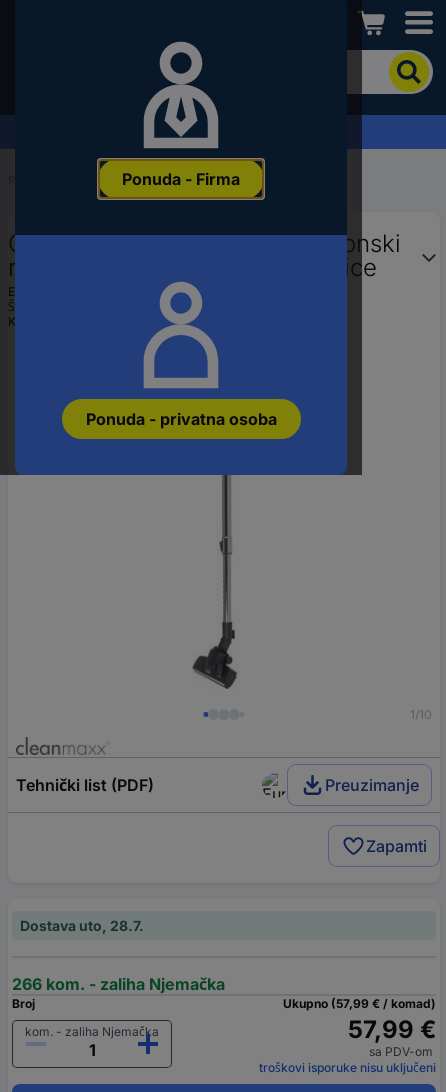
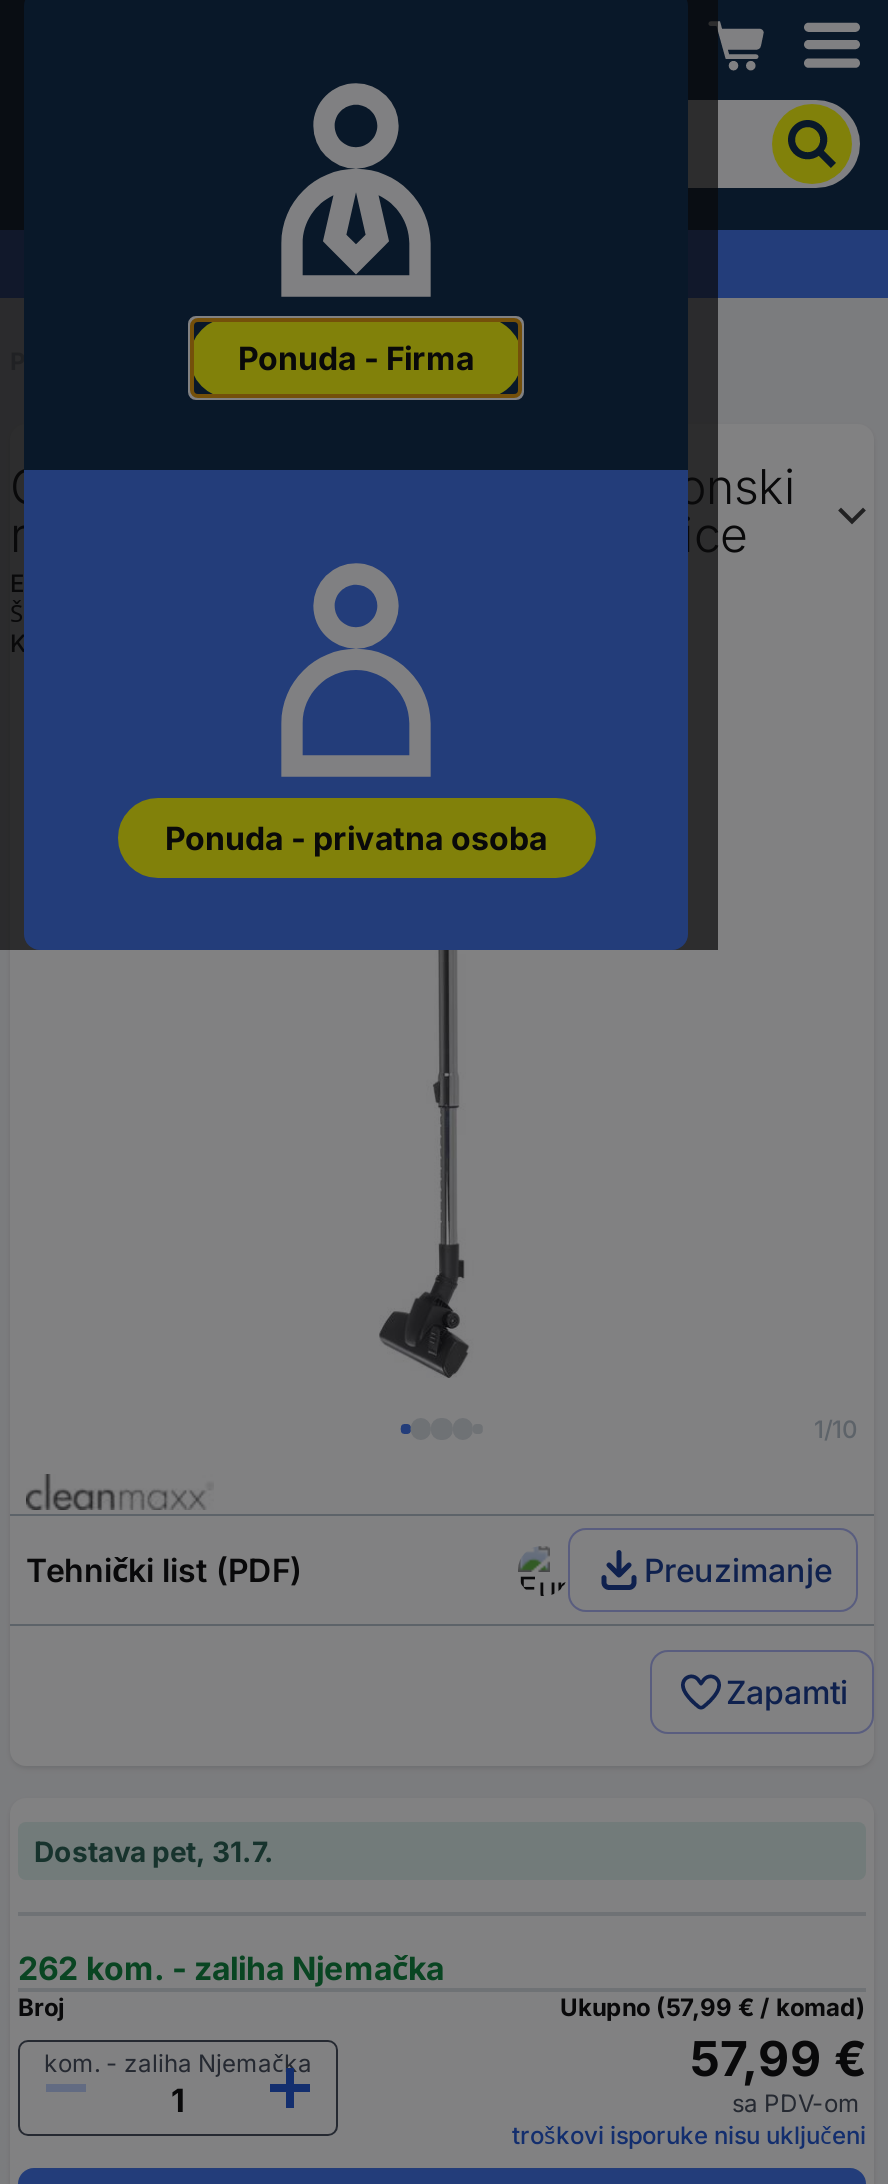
- Dostava uto, 28.7.
+ Dostava pet, 31.7.

- 266 kom. - zaliha Njemačka
+ 262 kom. - zaliha Njemačka
